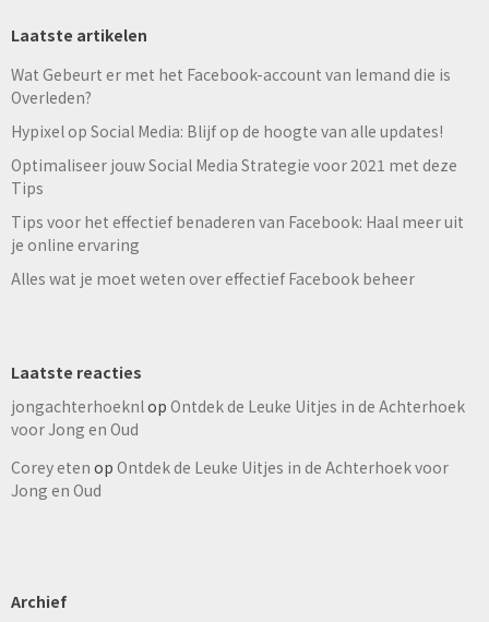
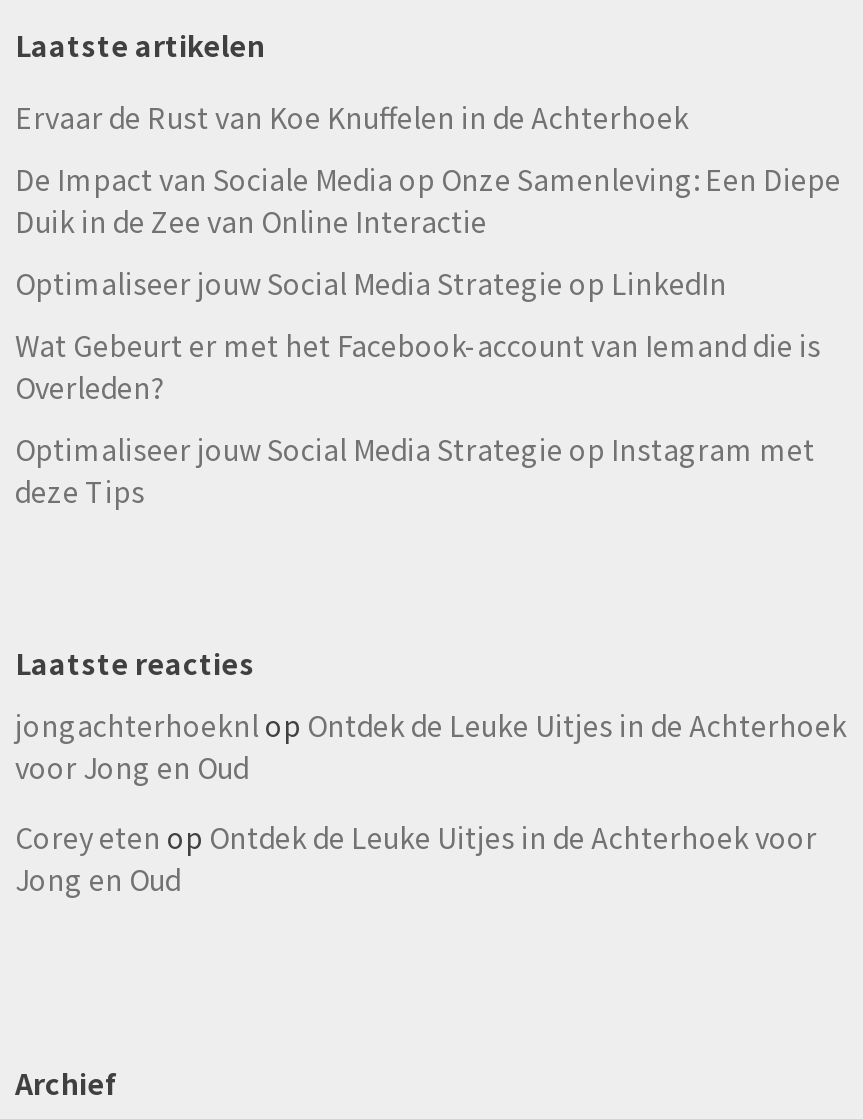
+ Ervaar de Rust van Koe Knuffelen in de Achterhoek
+ De Impact van Sociale Media op Onze Samenleving: Een Diepe
+ Duik in de Zee van Online Interactie
+ Optimaliseer jouw Social Media Strategie op LinkedIn

moved down: Wat Gebeurt er met het Facebook-account van Iemand die is | Overleden?

- Hypixel op Social Media: Blijf op de hoogte van alle updates!
- Optimaliseer jouw Social Media Strategie voor 2021 met deze
- Tips
- Tips voor het effectief benaderen van Facebook: Haal meer uit
- je online ervaring
- Alles wat je moet weten over effectief Facebook beheer
+ Optimaliseer jouw Social Media Strategie op Instagram met
+ deze Tips
